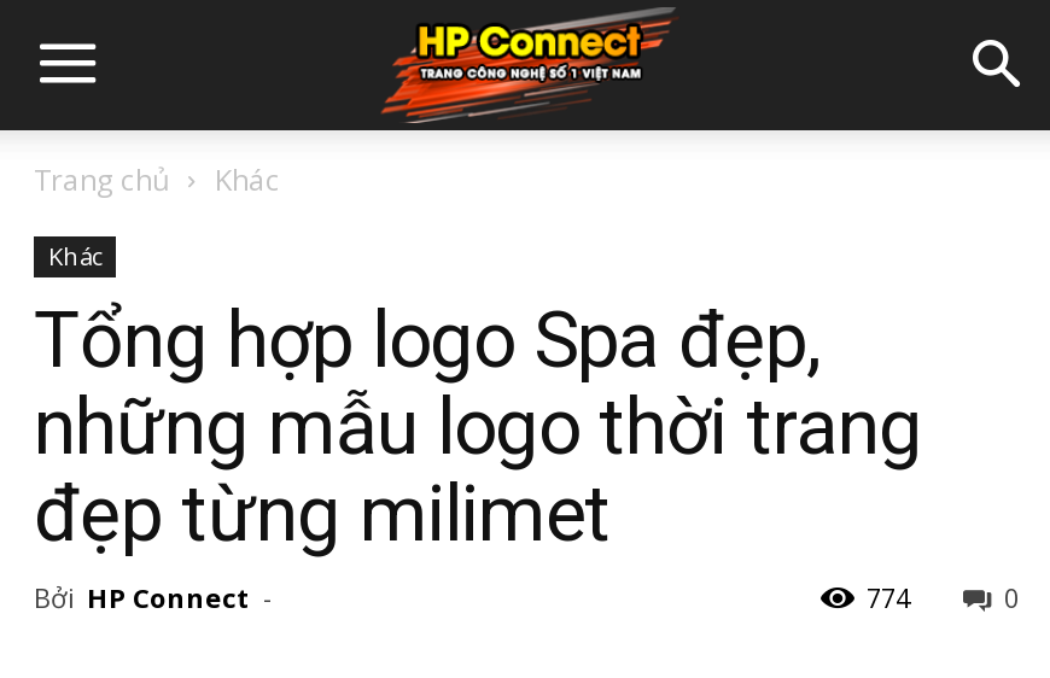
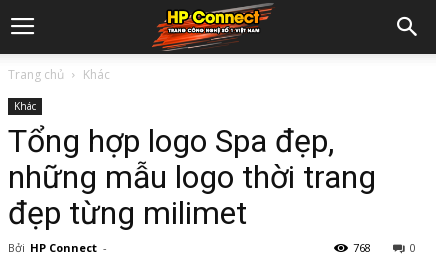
- 774
+ 768
